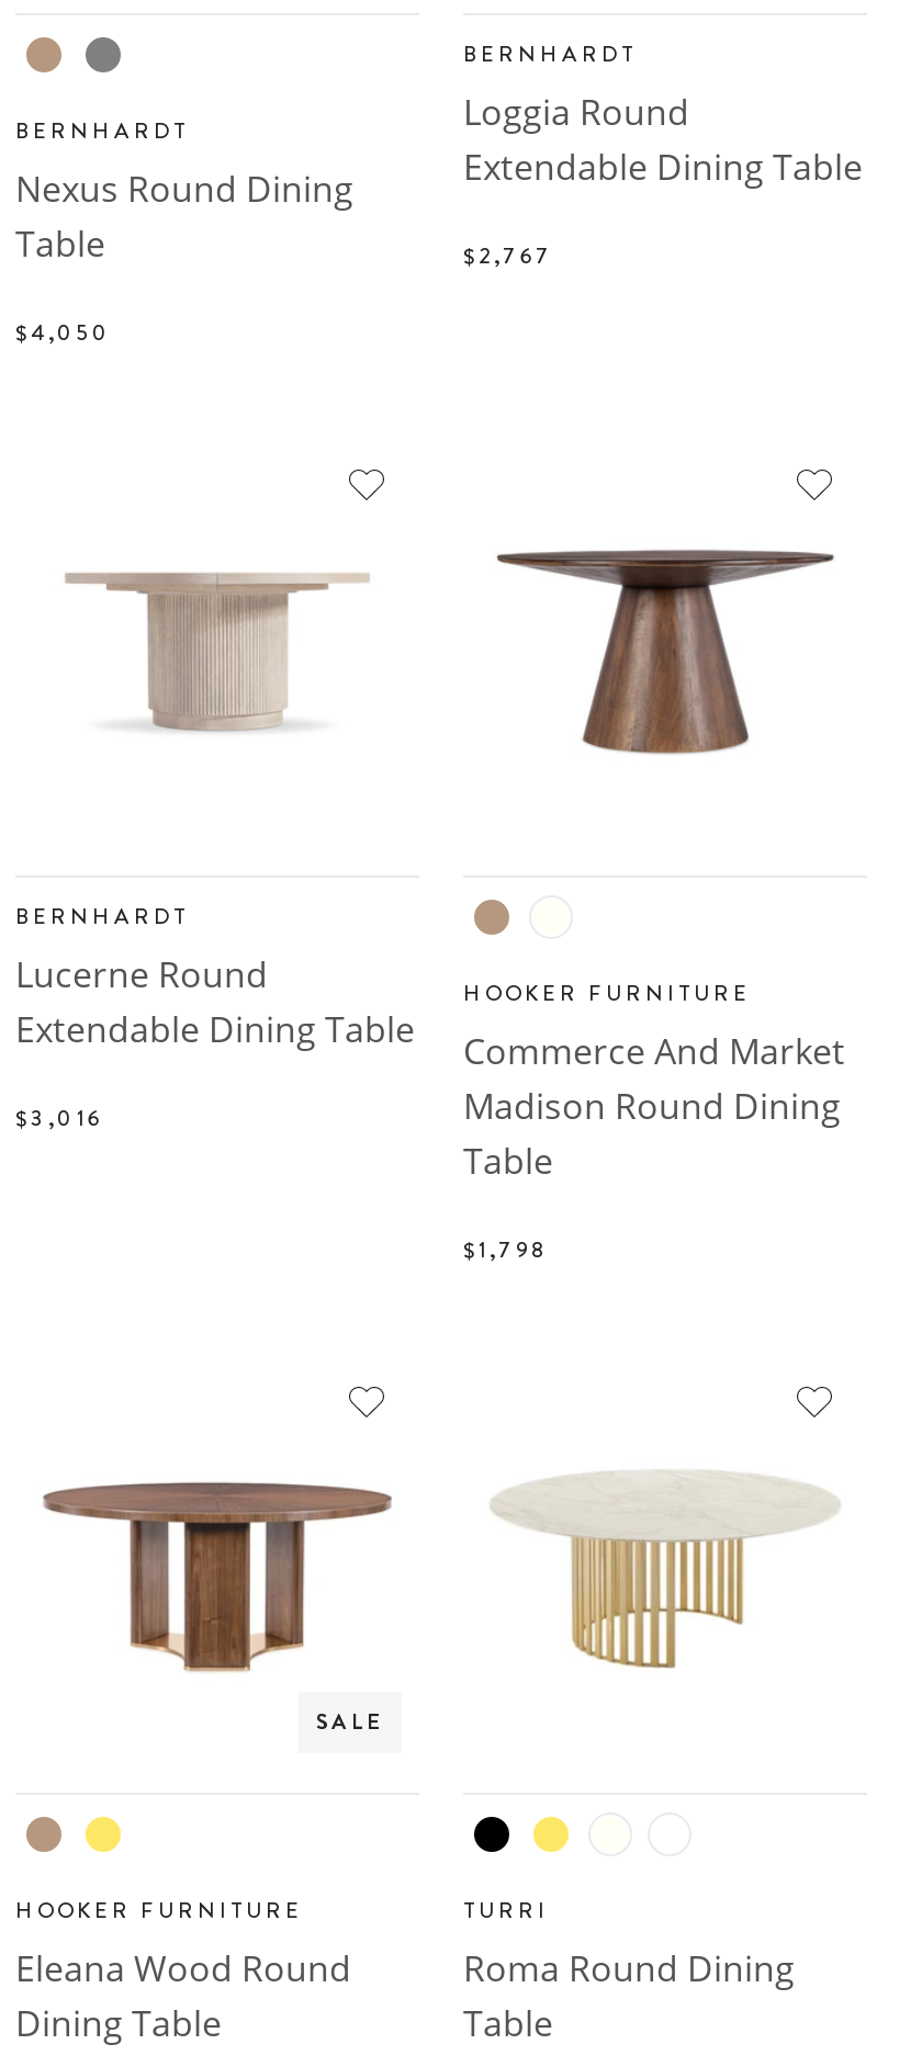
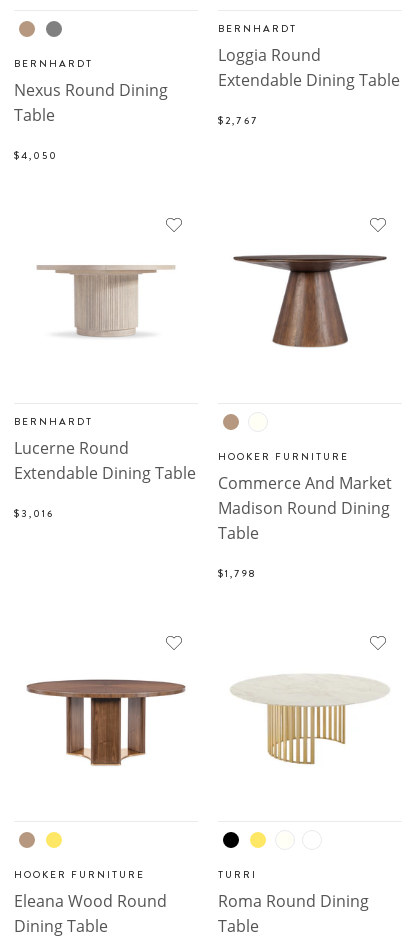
- SALE
